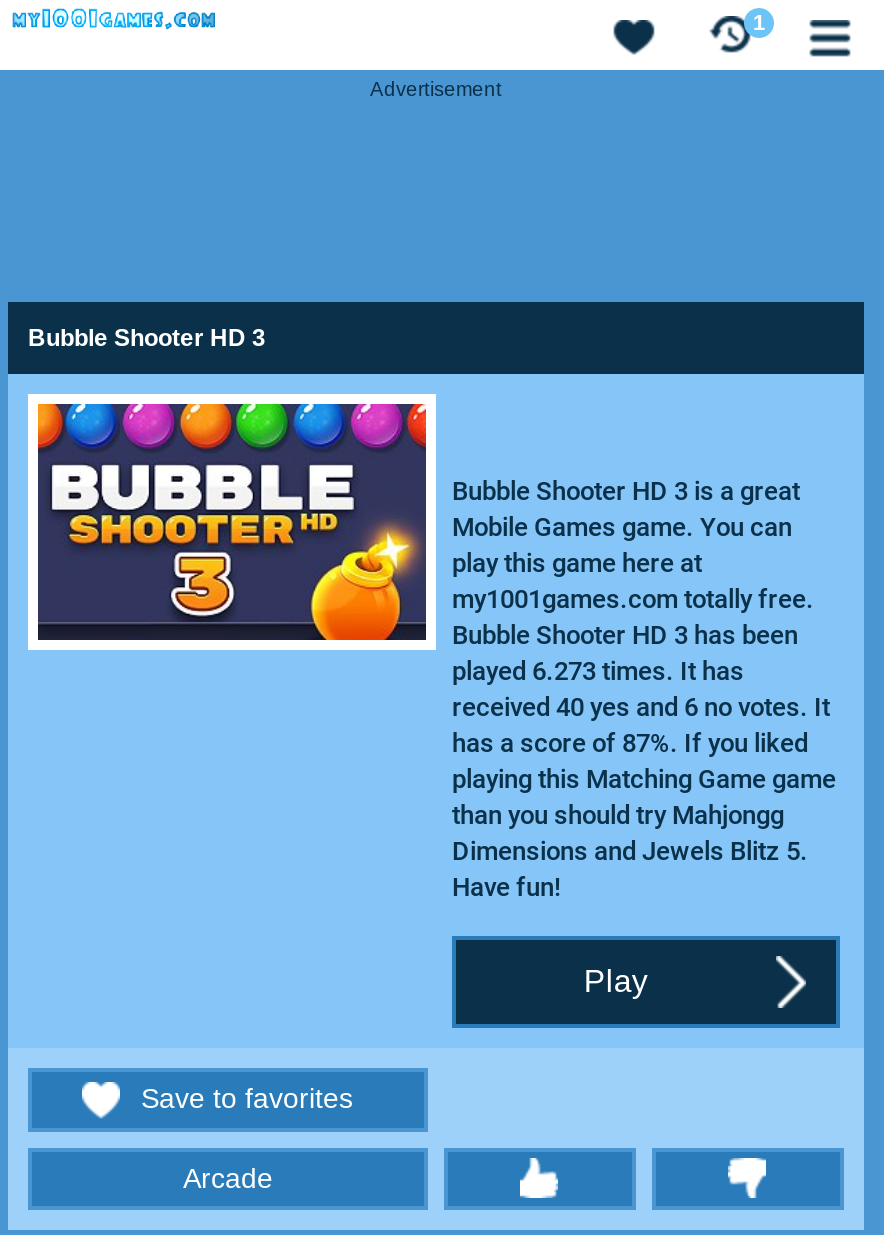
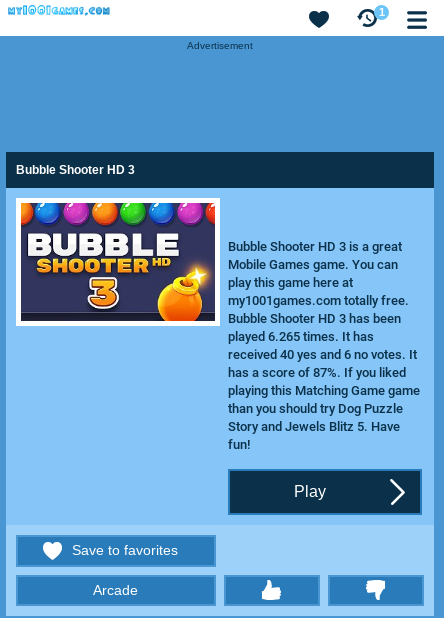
- played 6.273 times. It has
+ played 6.265 times. It has

- than you should try Mahjongg
- Dimensions and Jewels Blitz 5.
- Have fun!
+ than you should try Dog Puzzle
+ Story and Jewels Blitz 5. Have
+ fun!
